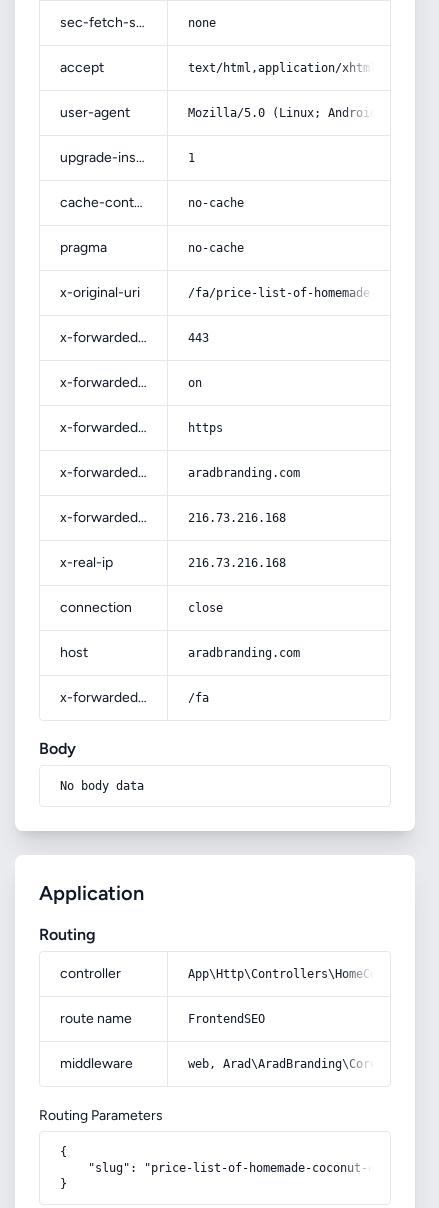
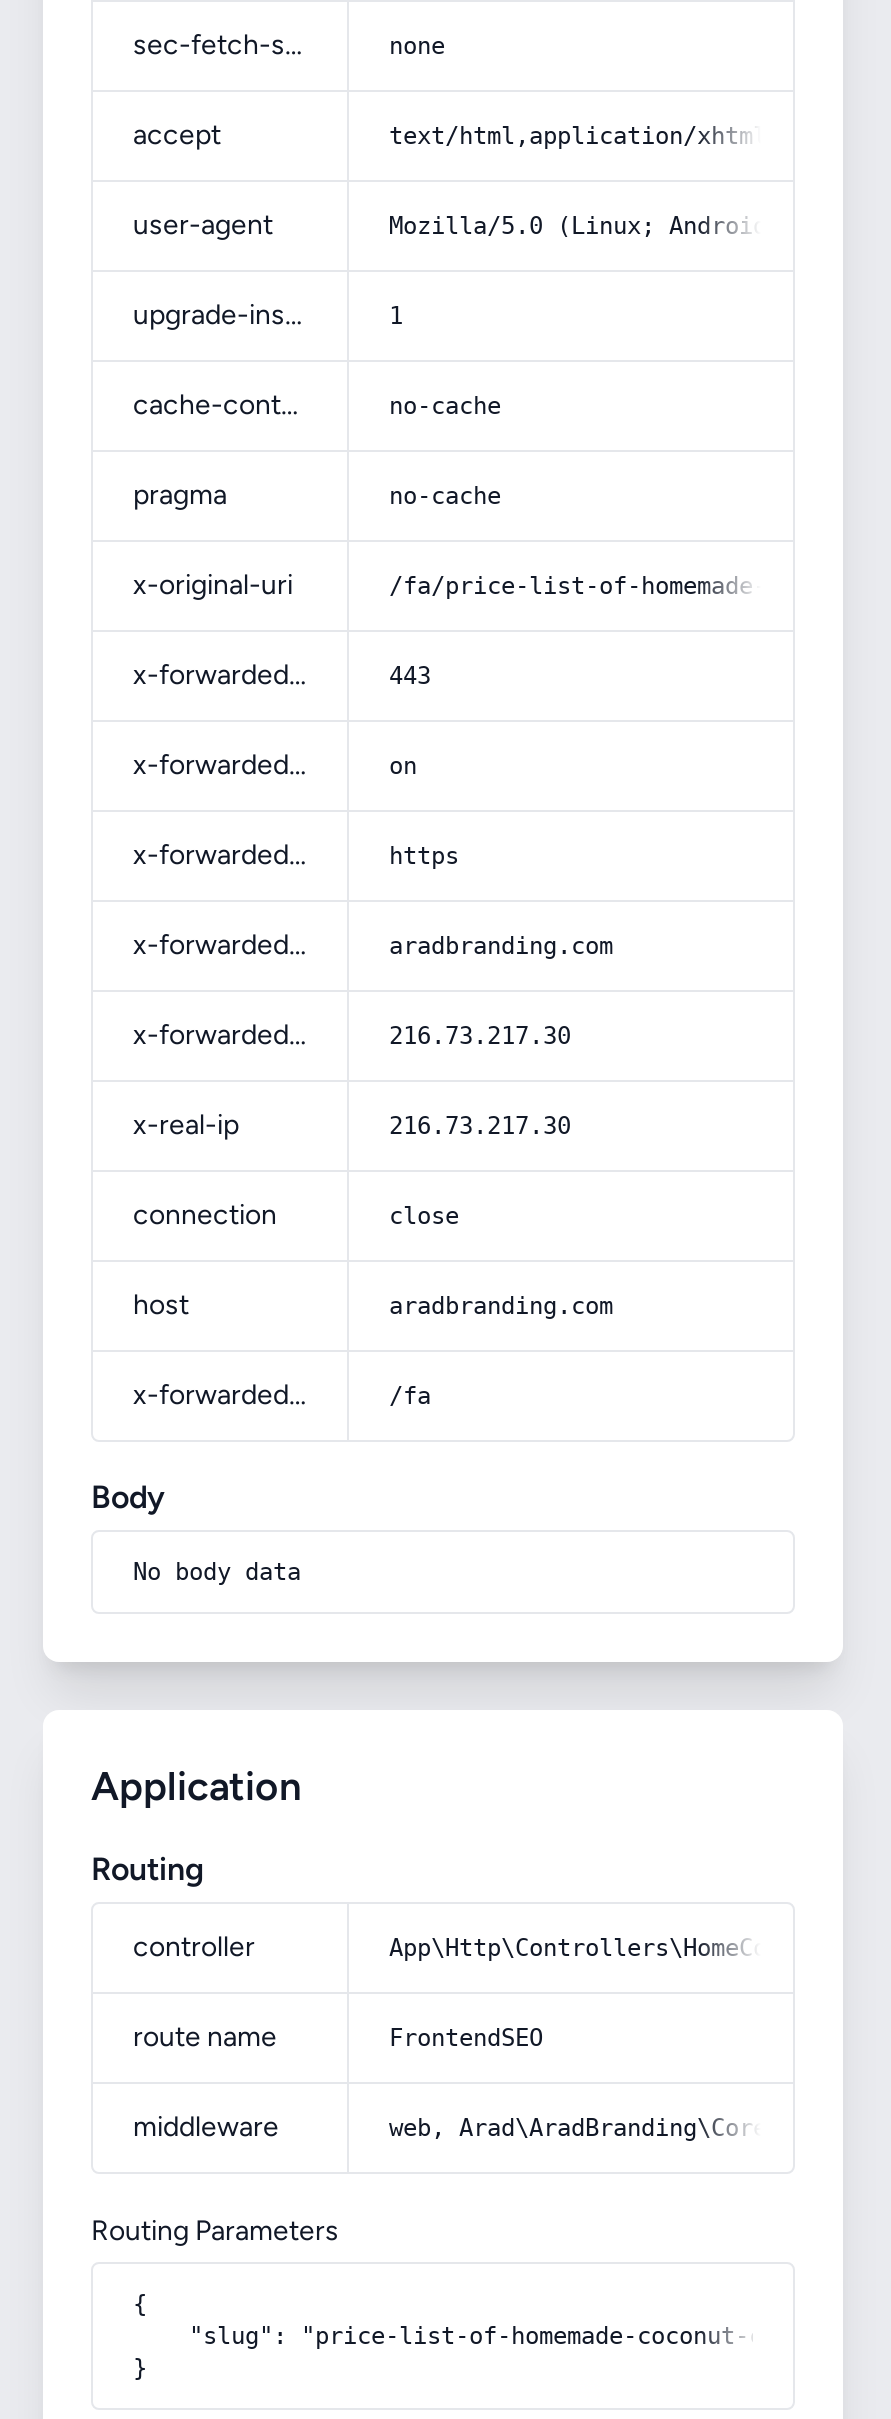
- 216.73.216.168
+ 216.73.217.30

- 216.73.216.168
+ 216.73.217.30
